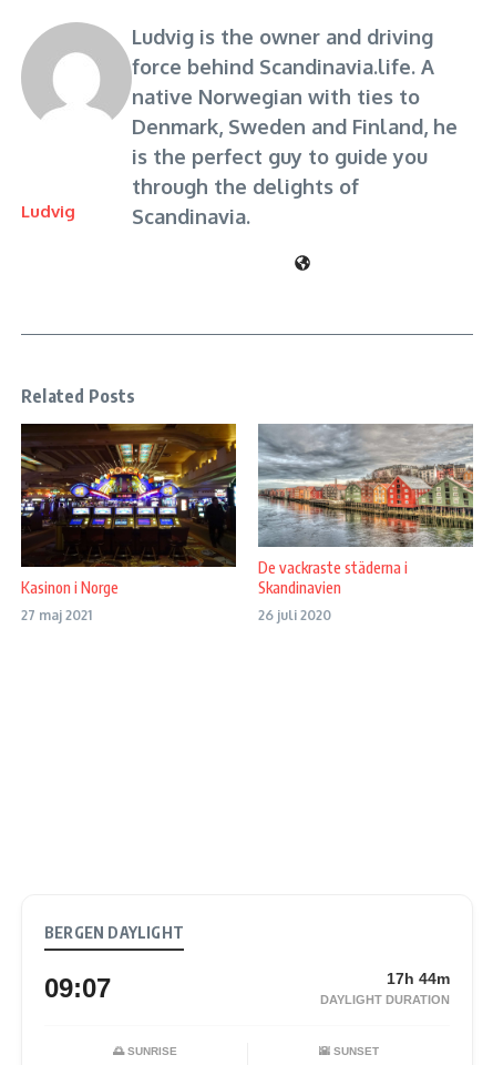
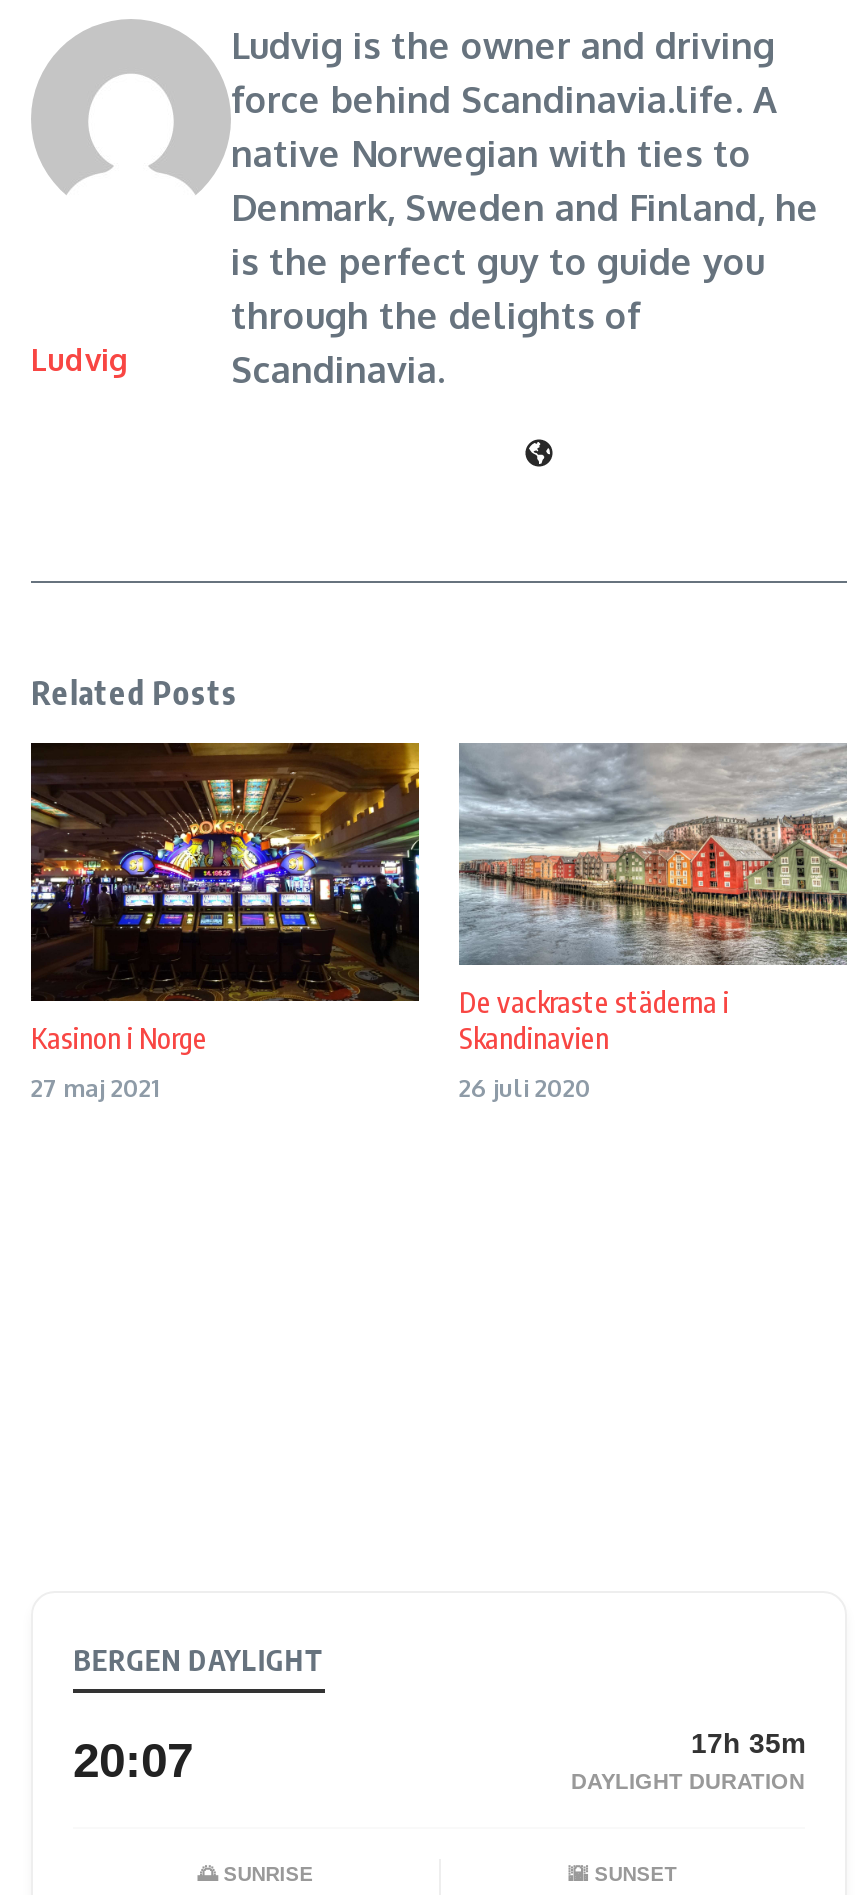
- 09:07
+ 20:07

- 17h 44m
+ 17h 35m
